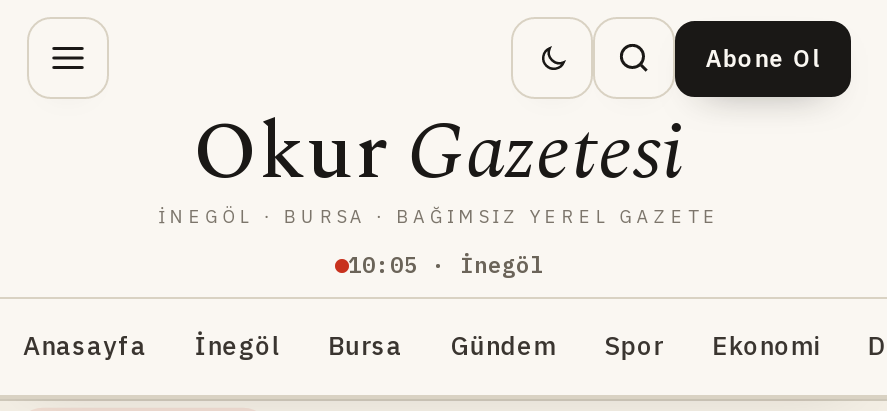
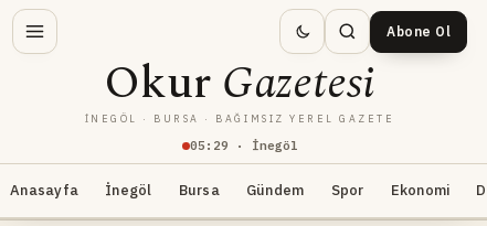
- 10: 05 · İnegöl
+ 05: 29 · İnegöl
